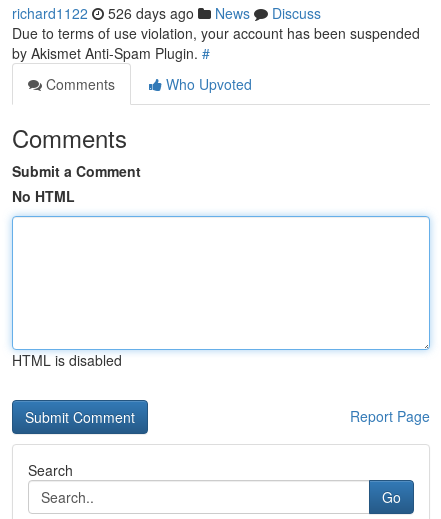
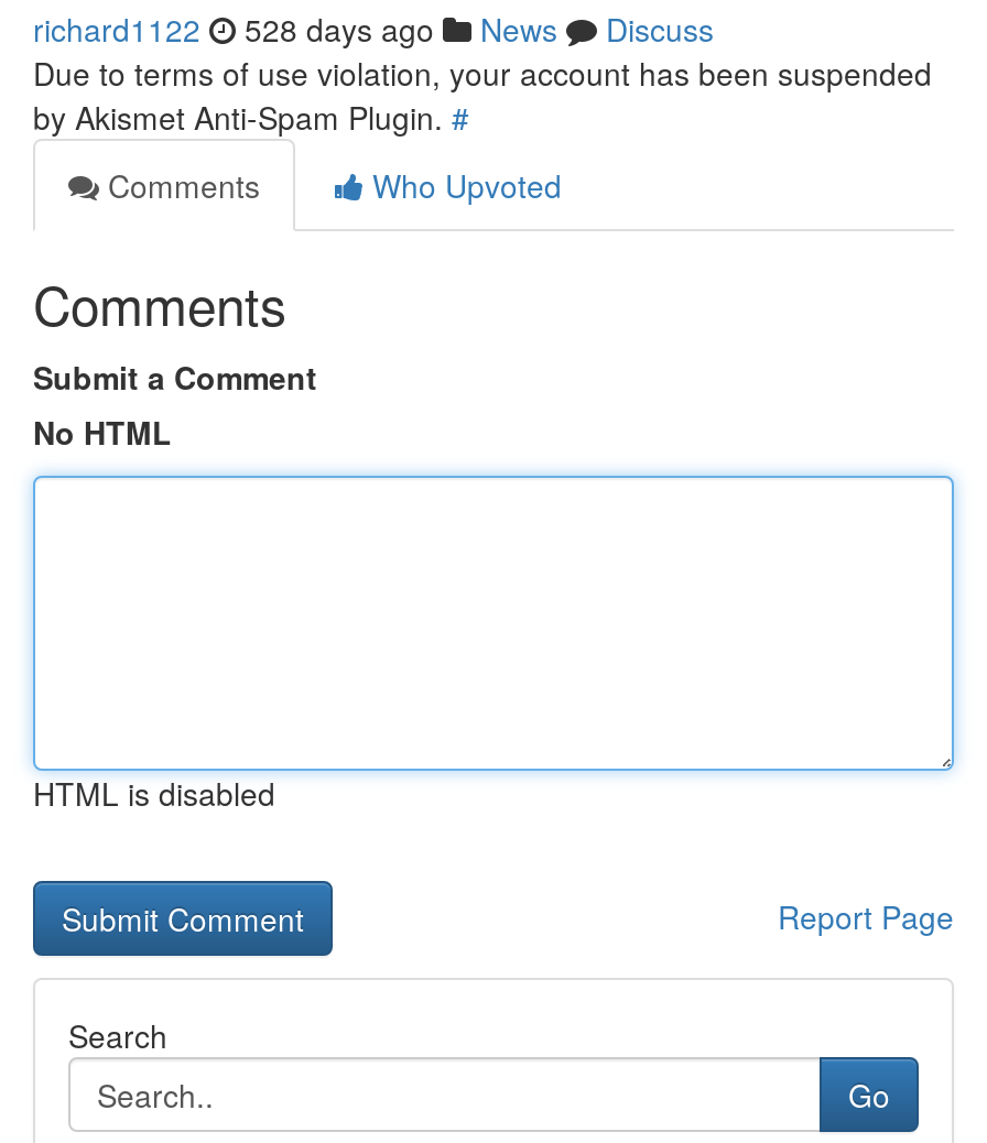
- richard1122 526 days ago News Discuss
+ richard1122 528 days ago News Discuss
